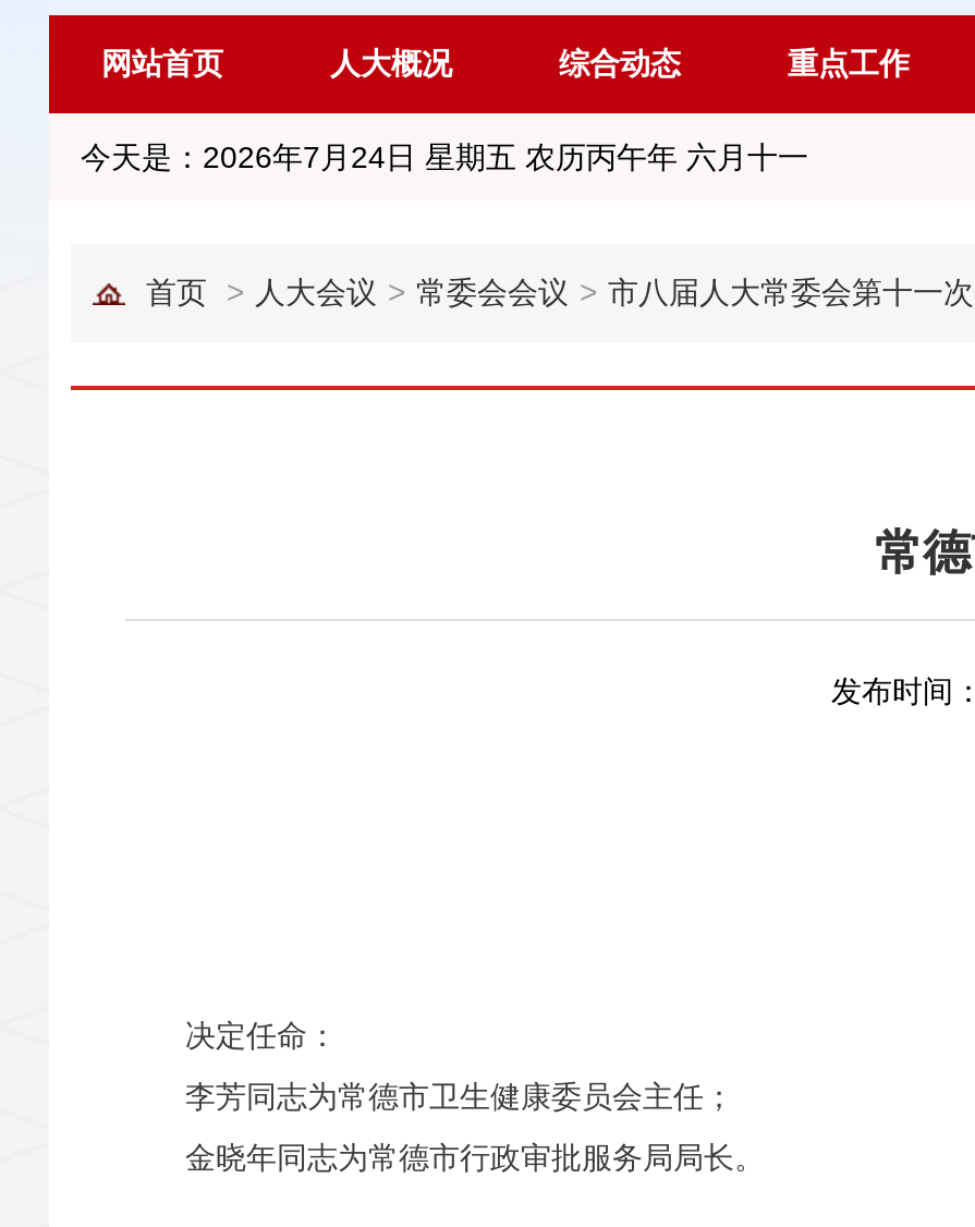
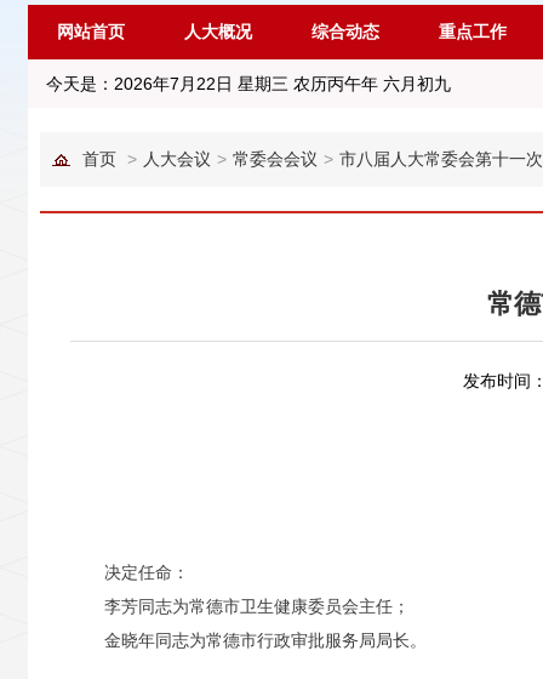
- 今天是：2026年7月24日 星期五 农历丙午年 六月十一
+ 今天是：2026年7月22日 星期三 农历丙午年 六月初九
